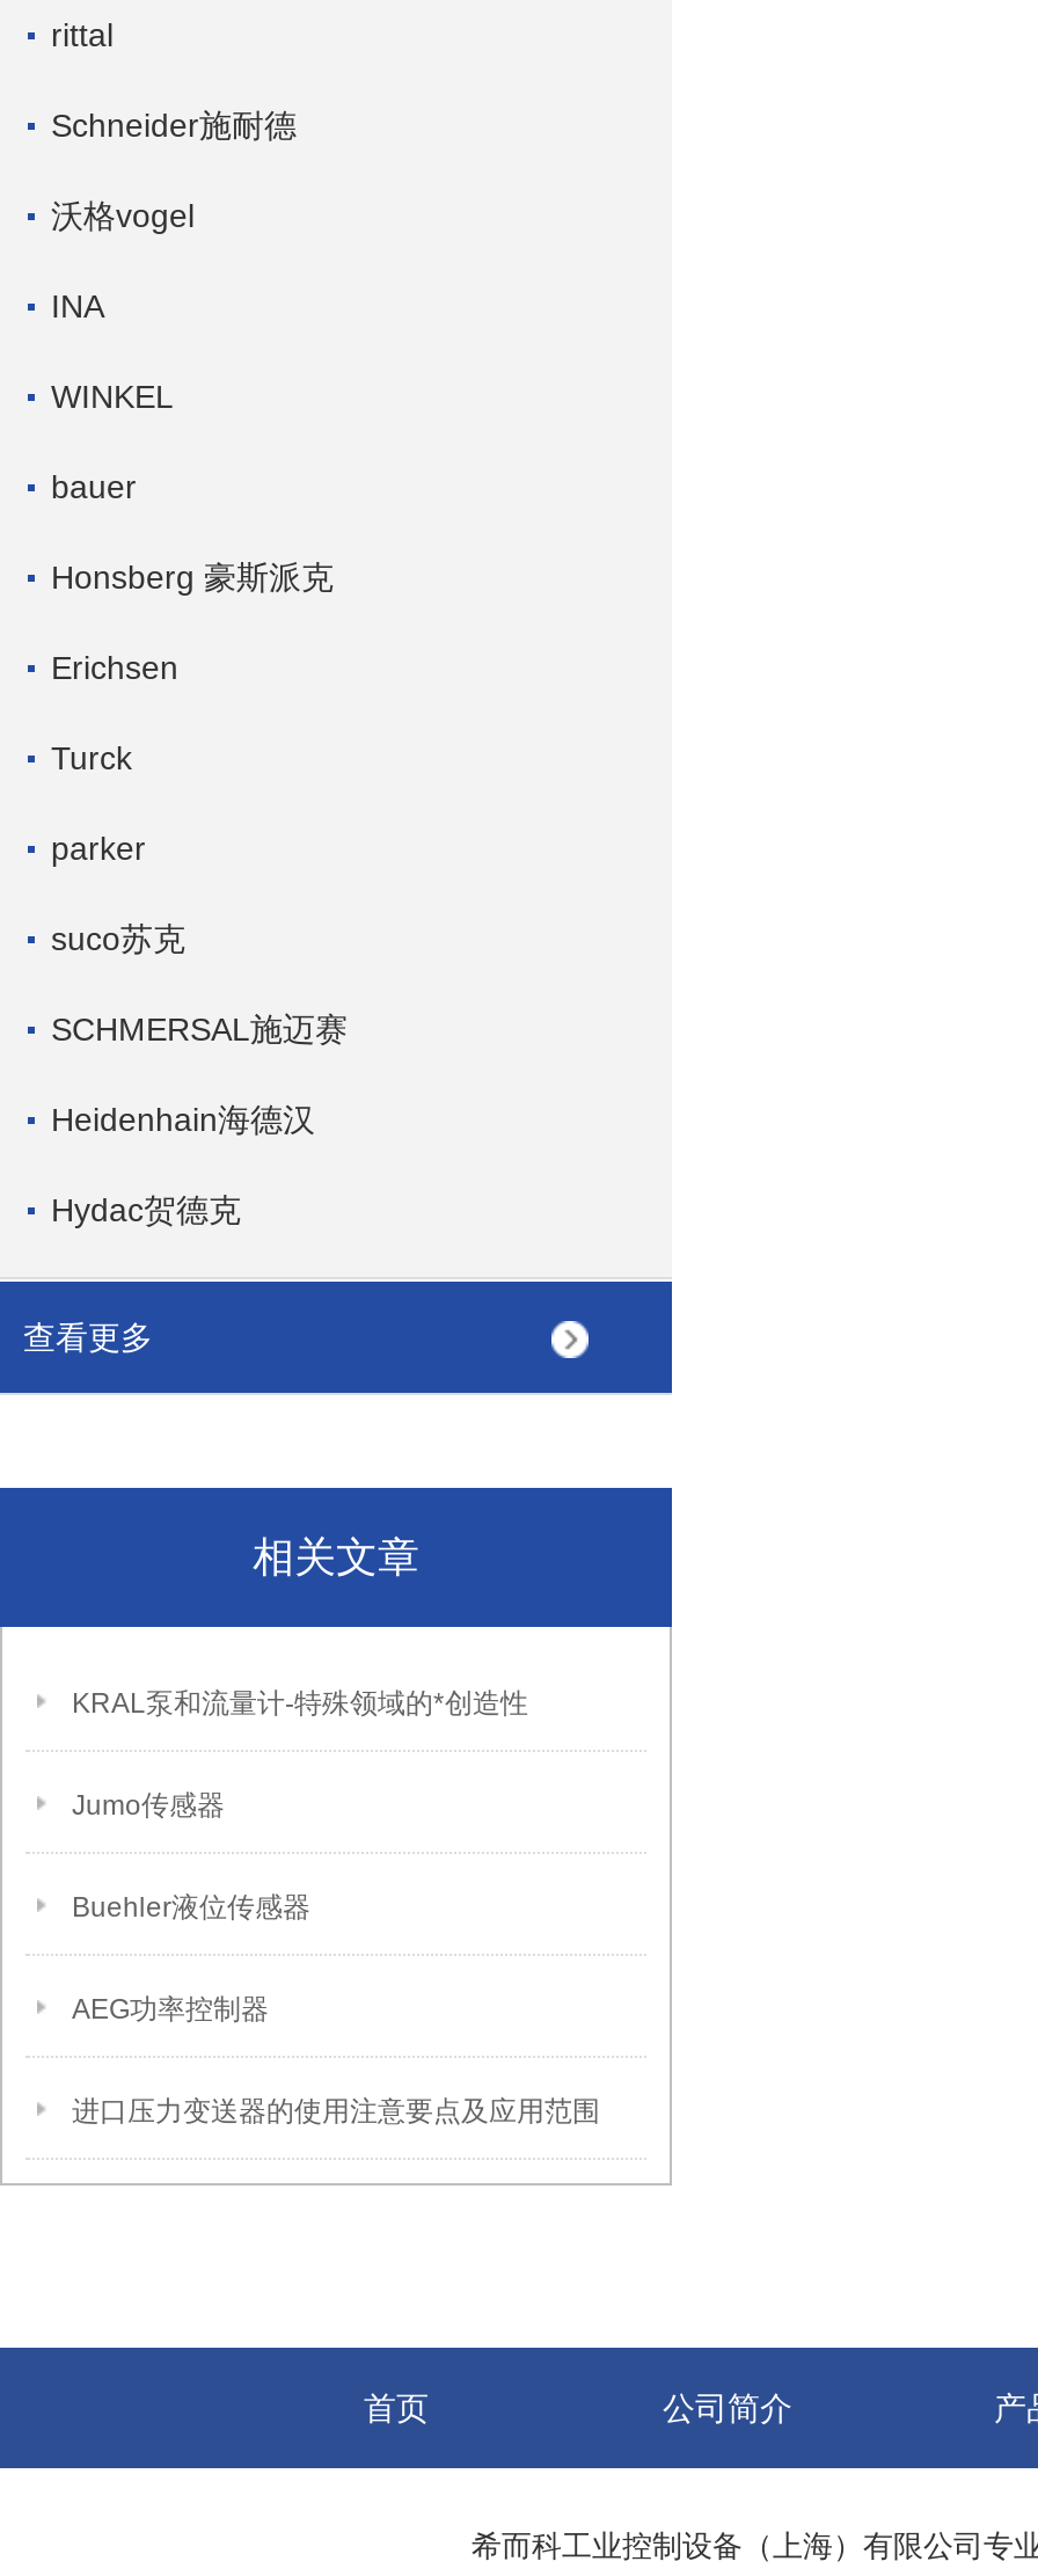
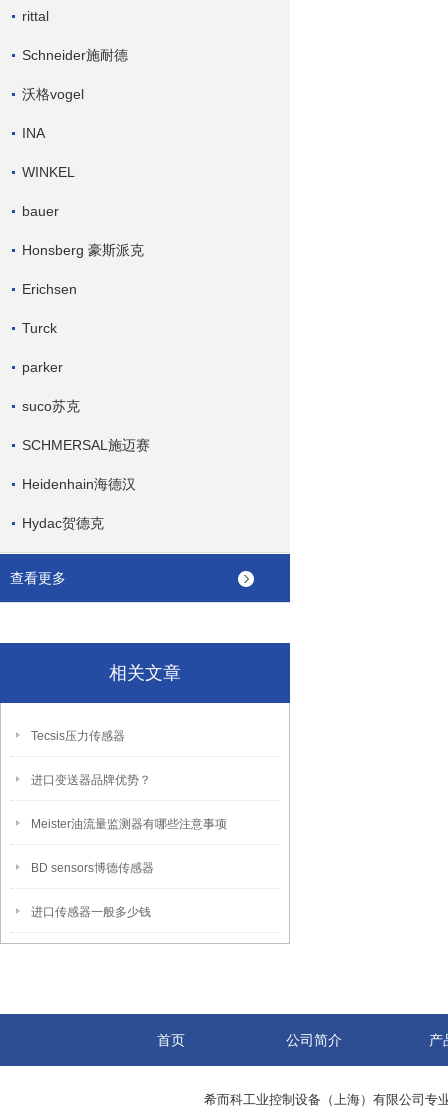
- KRAL泵和流量计-特殊领域的*创造性
+ Tecsis压力传感器

- Jumo传感器
+ 进口变送器品牌优势？

- Buehler液位传感器
+ Meister油流量监测器有哪些注意事项

- AEG功率控制器
+ BD sensors博德传感器

- 进口压力变送器的使用注意要点及应用范围
+ 进口传感器一般多少钱
